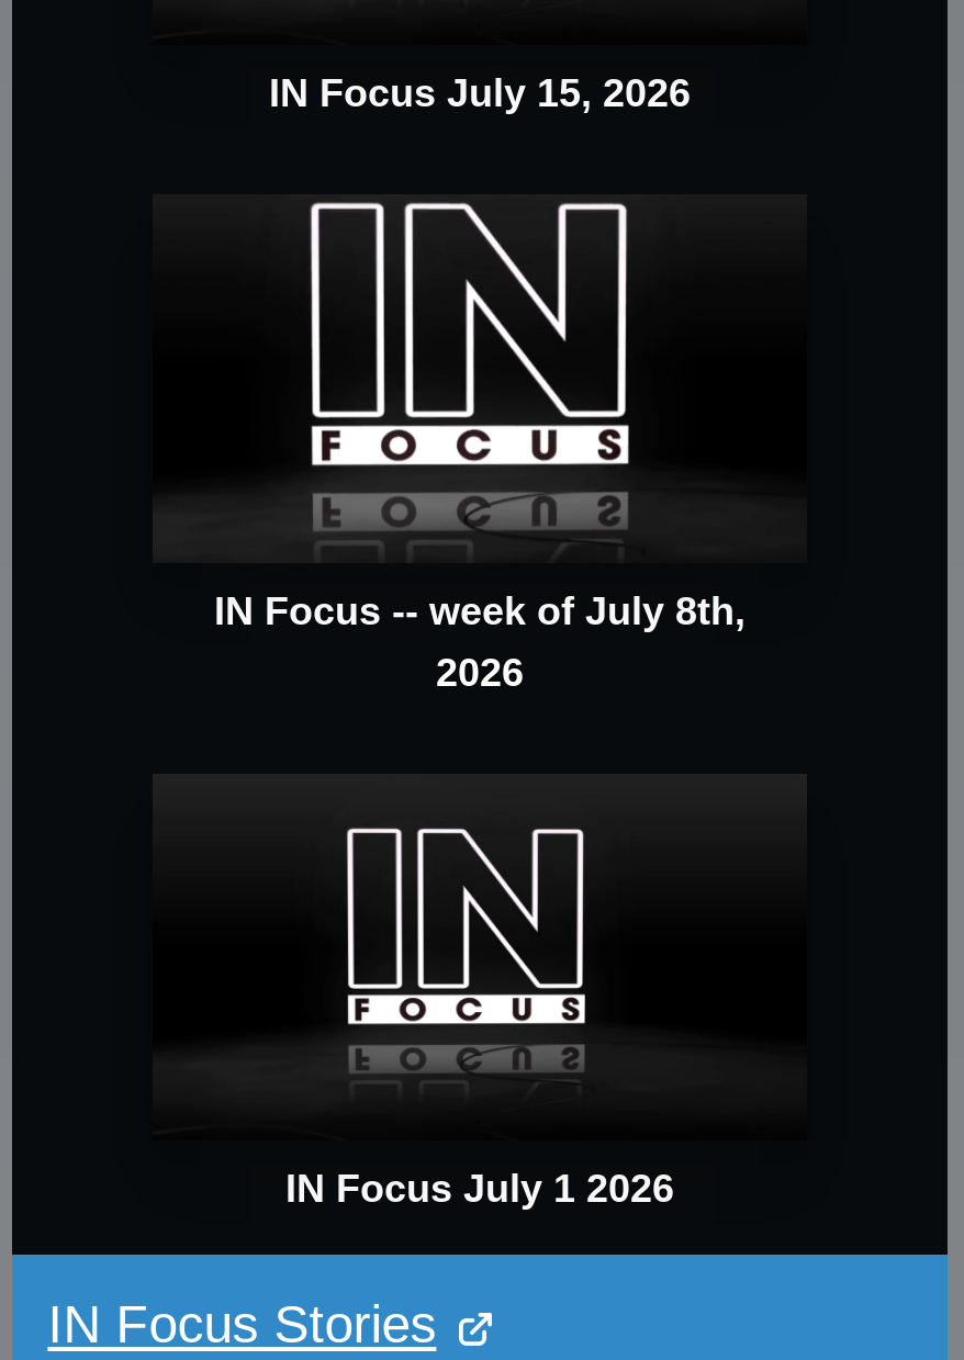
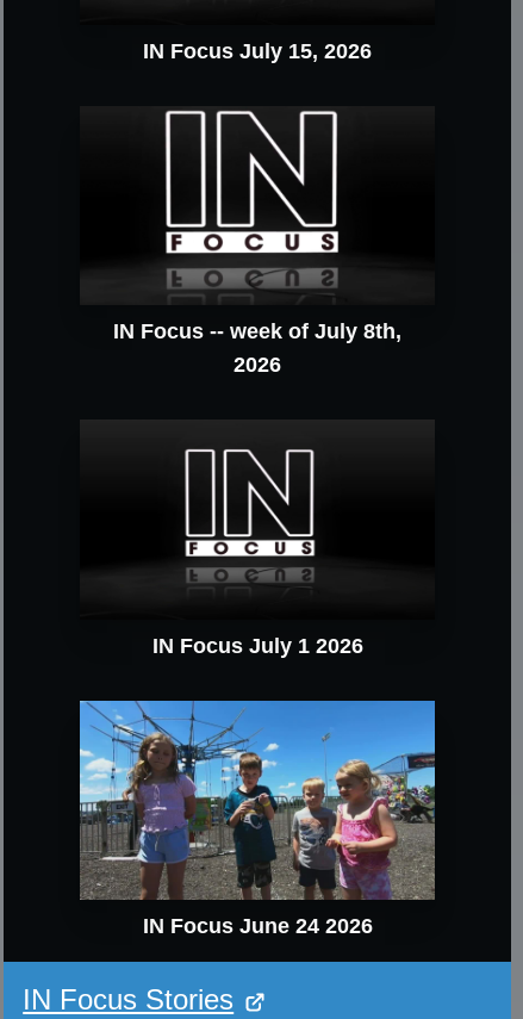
+ [image]
+ IN Focus June 24 2026
